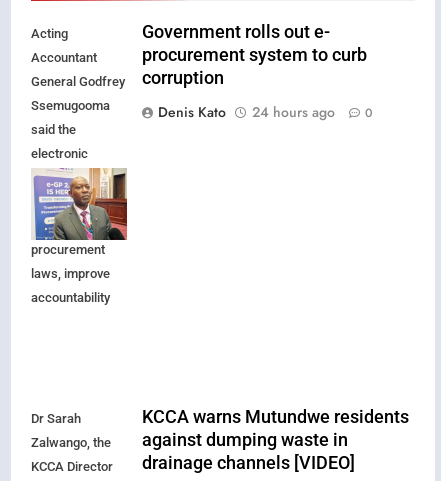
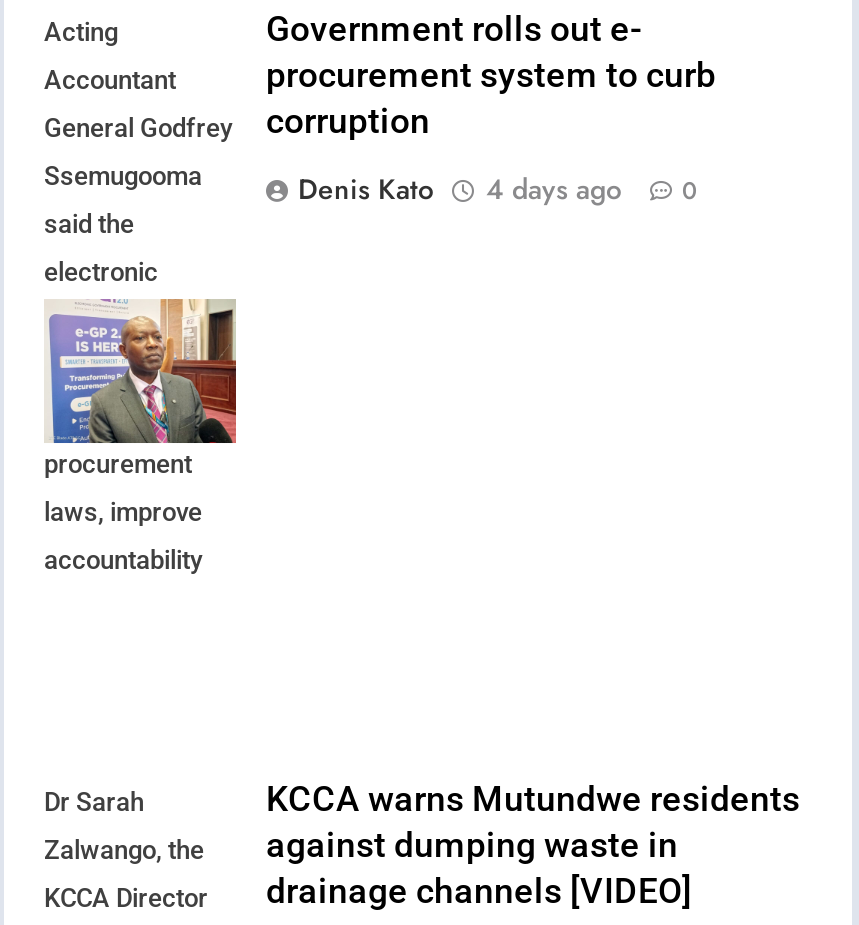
- Denis Kato 24 hours ago 0
+ Denis Kato 4 days ago 0
